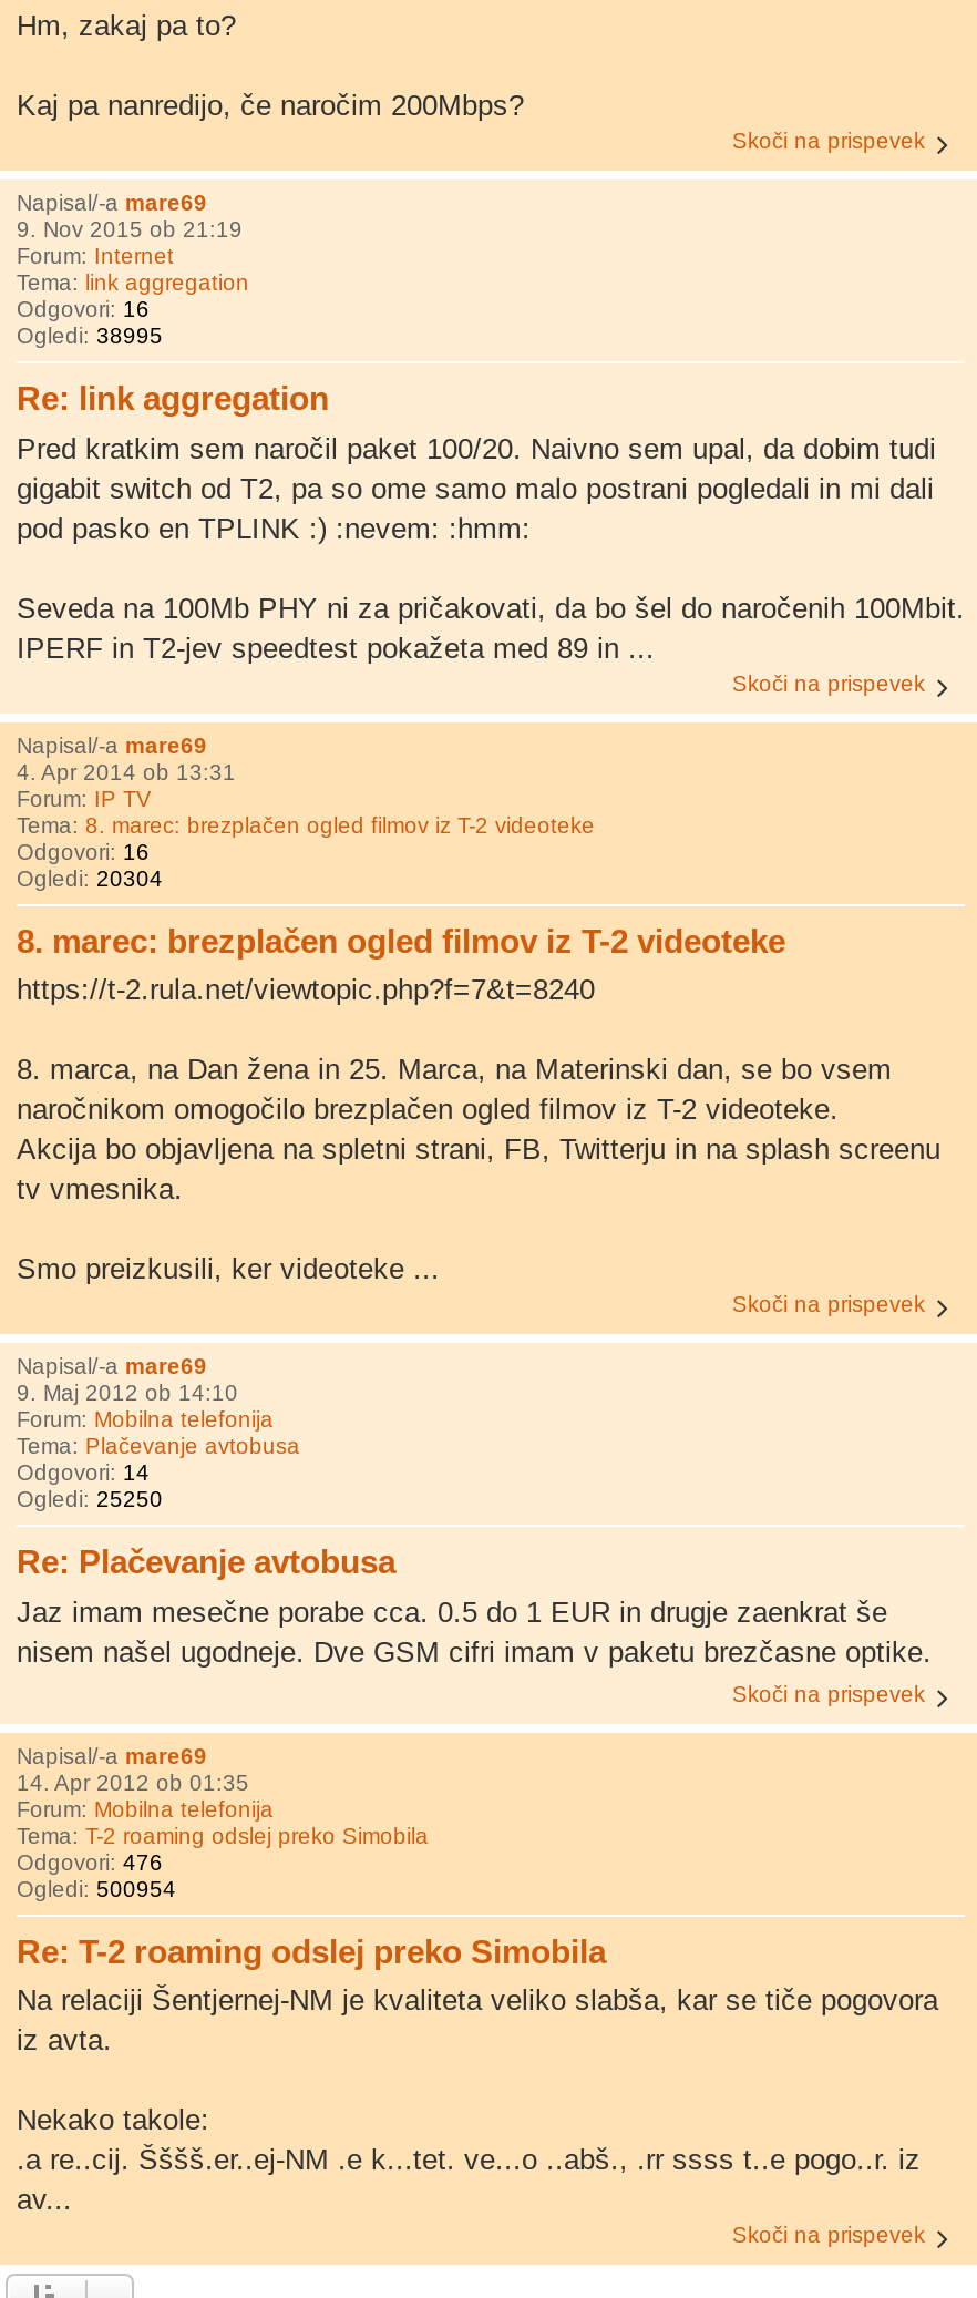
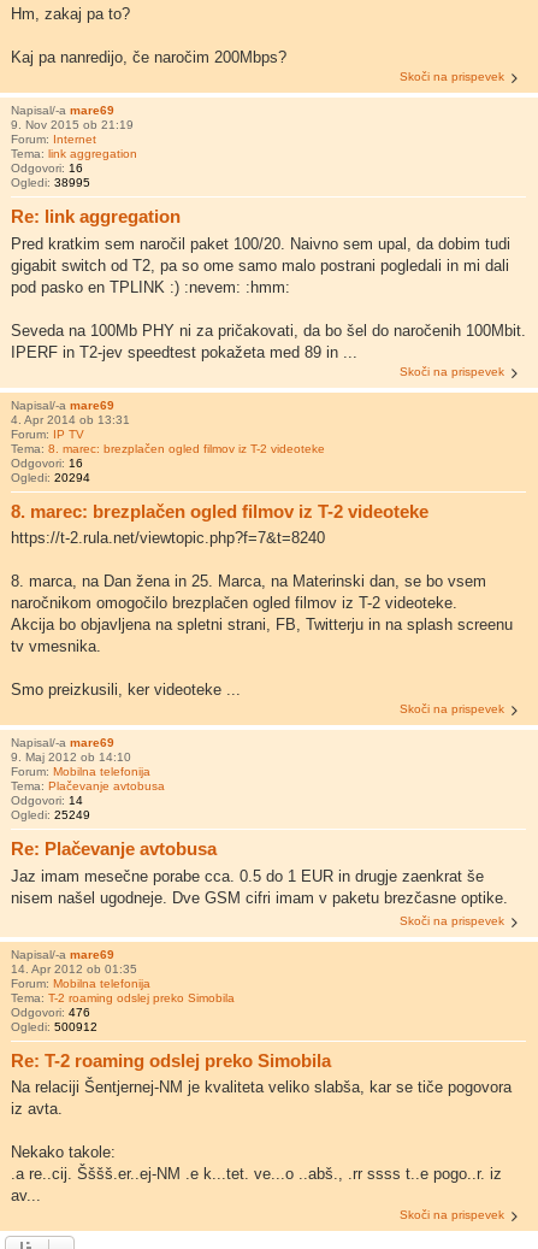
- Ogledi: 20304
+ Ogledi: 20294

- Ogledi: 25250
+ Ogledi: 25249

- Ogledi: 500954
+ Ogledi: 500912
